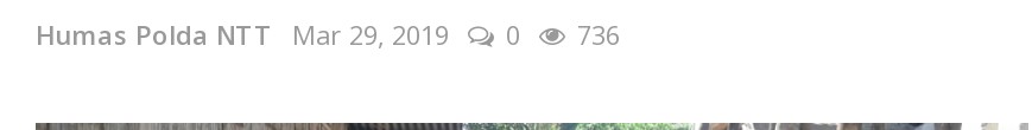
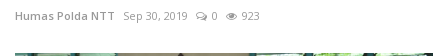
- Humas Polda NTT Mar 29, 2019
+ Humas Polda NTT Sep 30, 2019

- 736
+ 923
